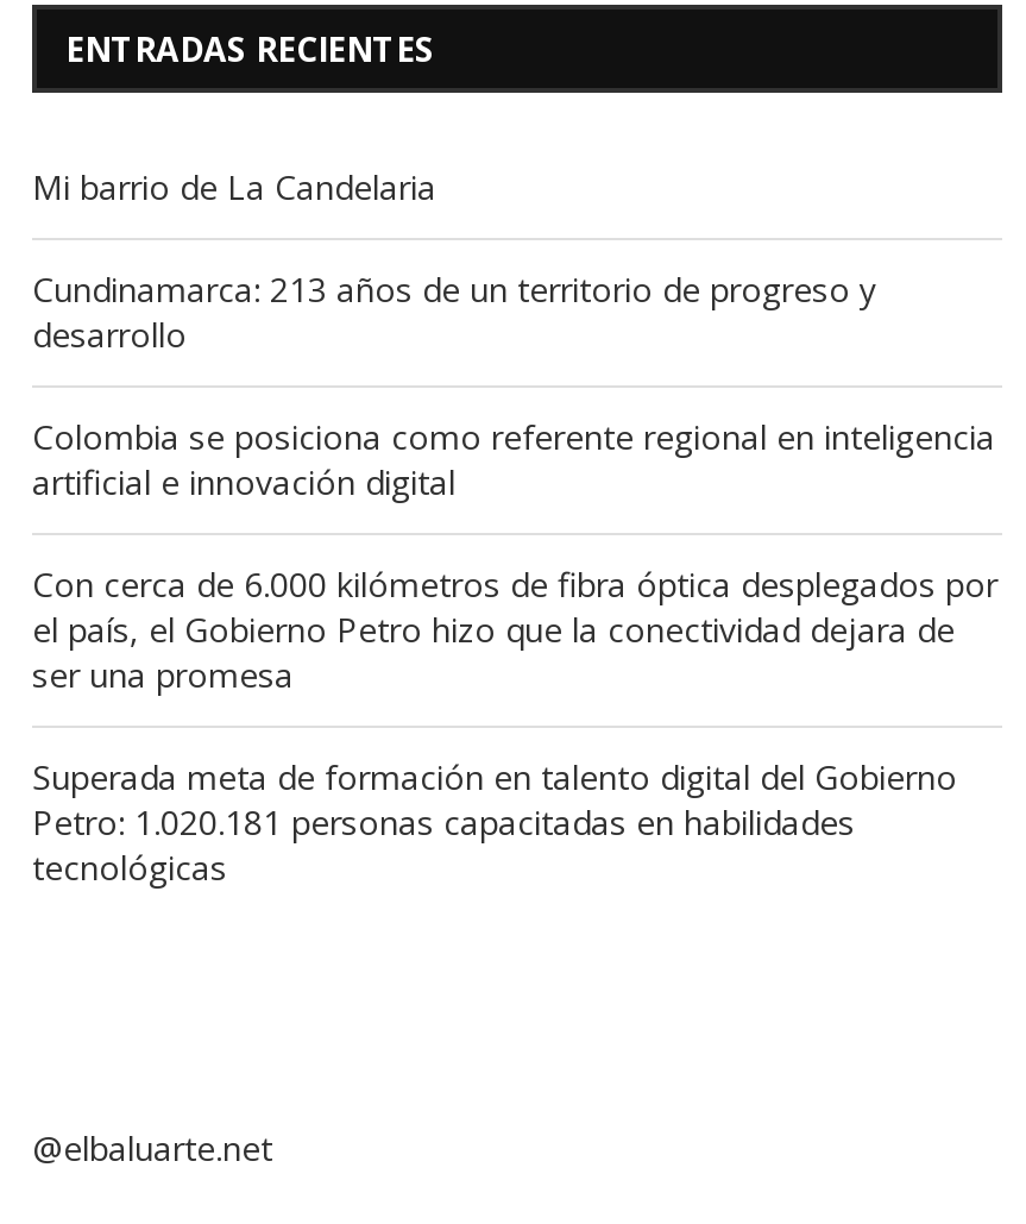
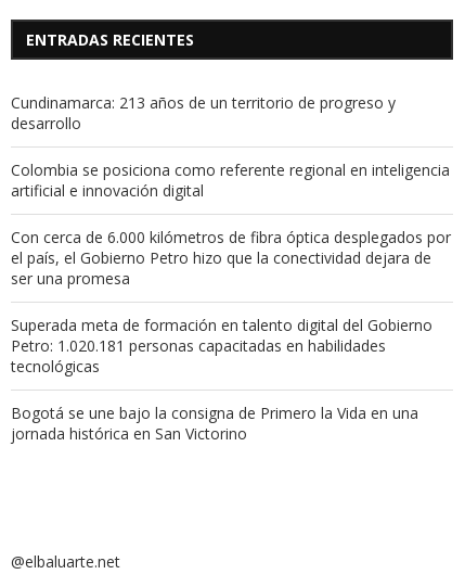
- Mi barrio de La Candelaria

moved up: Cundinamarca: 213 años de un territorio de progreso y | desarrollo | Colombia se posiciona como referente regional en inteligencia | ... | Petro: 1.020.181 personas capacitadas en habilidades | tecnológicas

+ Bogotá se une bajo la consigna de Primero la Vida en una
+ jornada histórica en San Victorino
